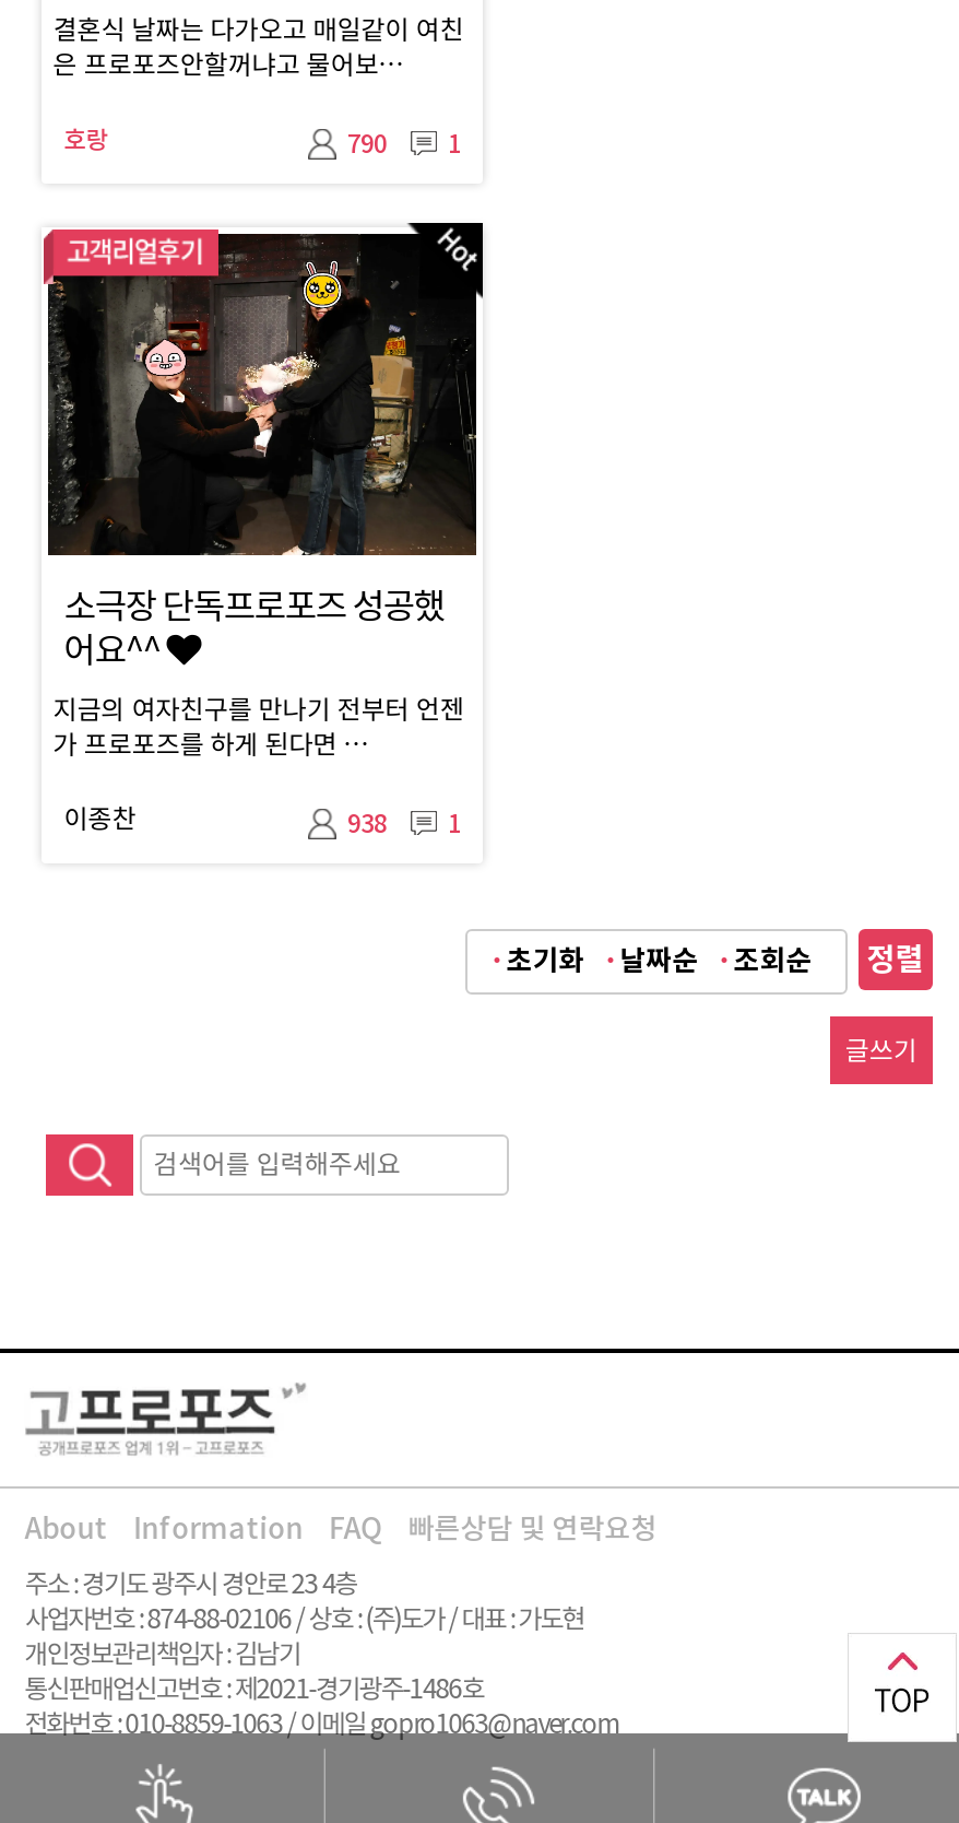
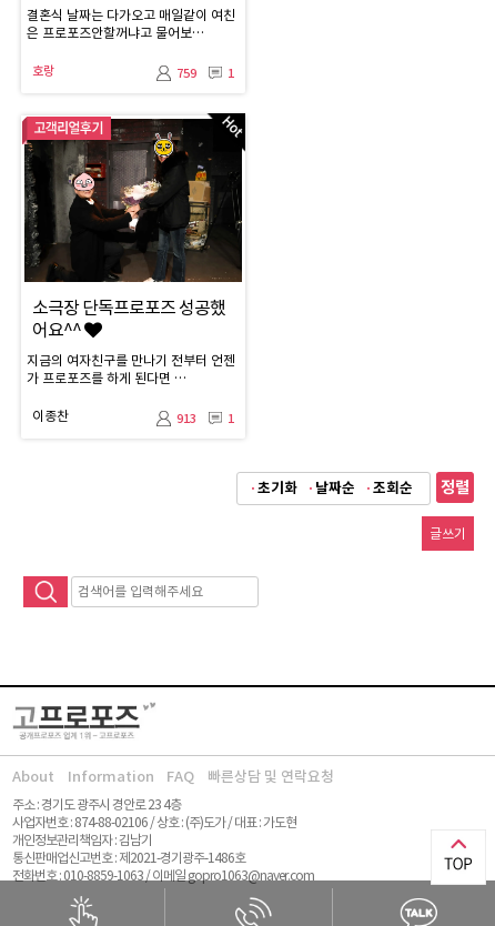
- 790 1
+ 759 1

- 938 1
+ 913 1
